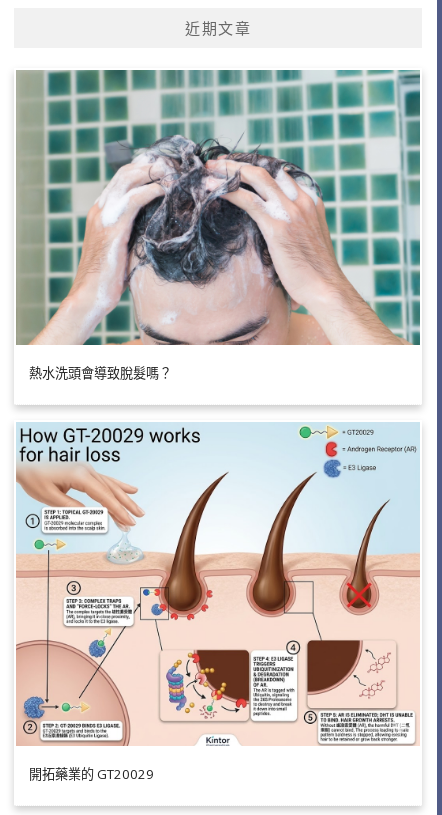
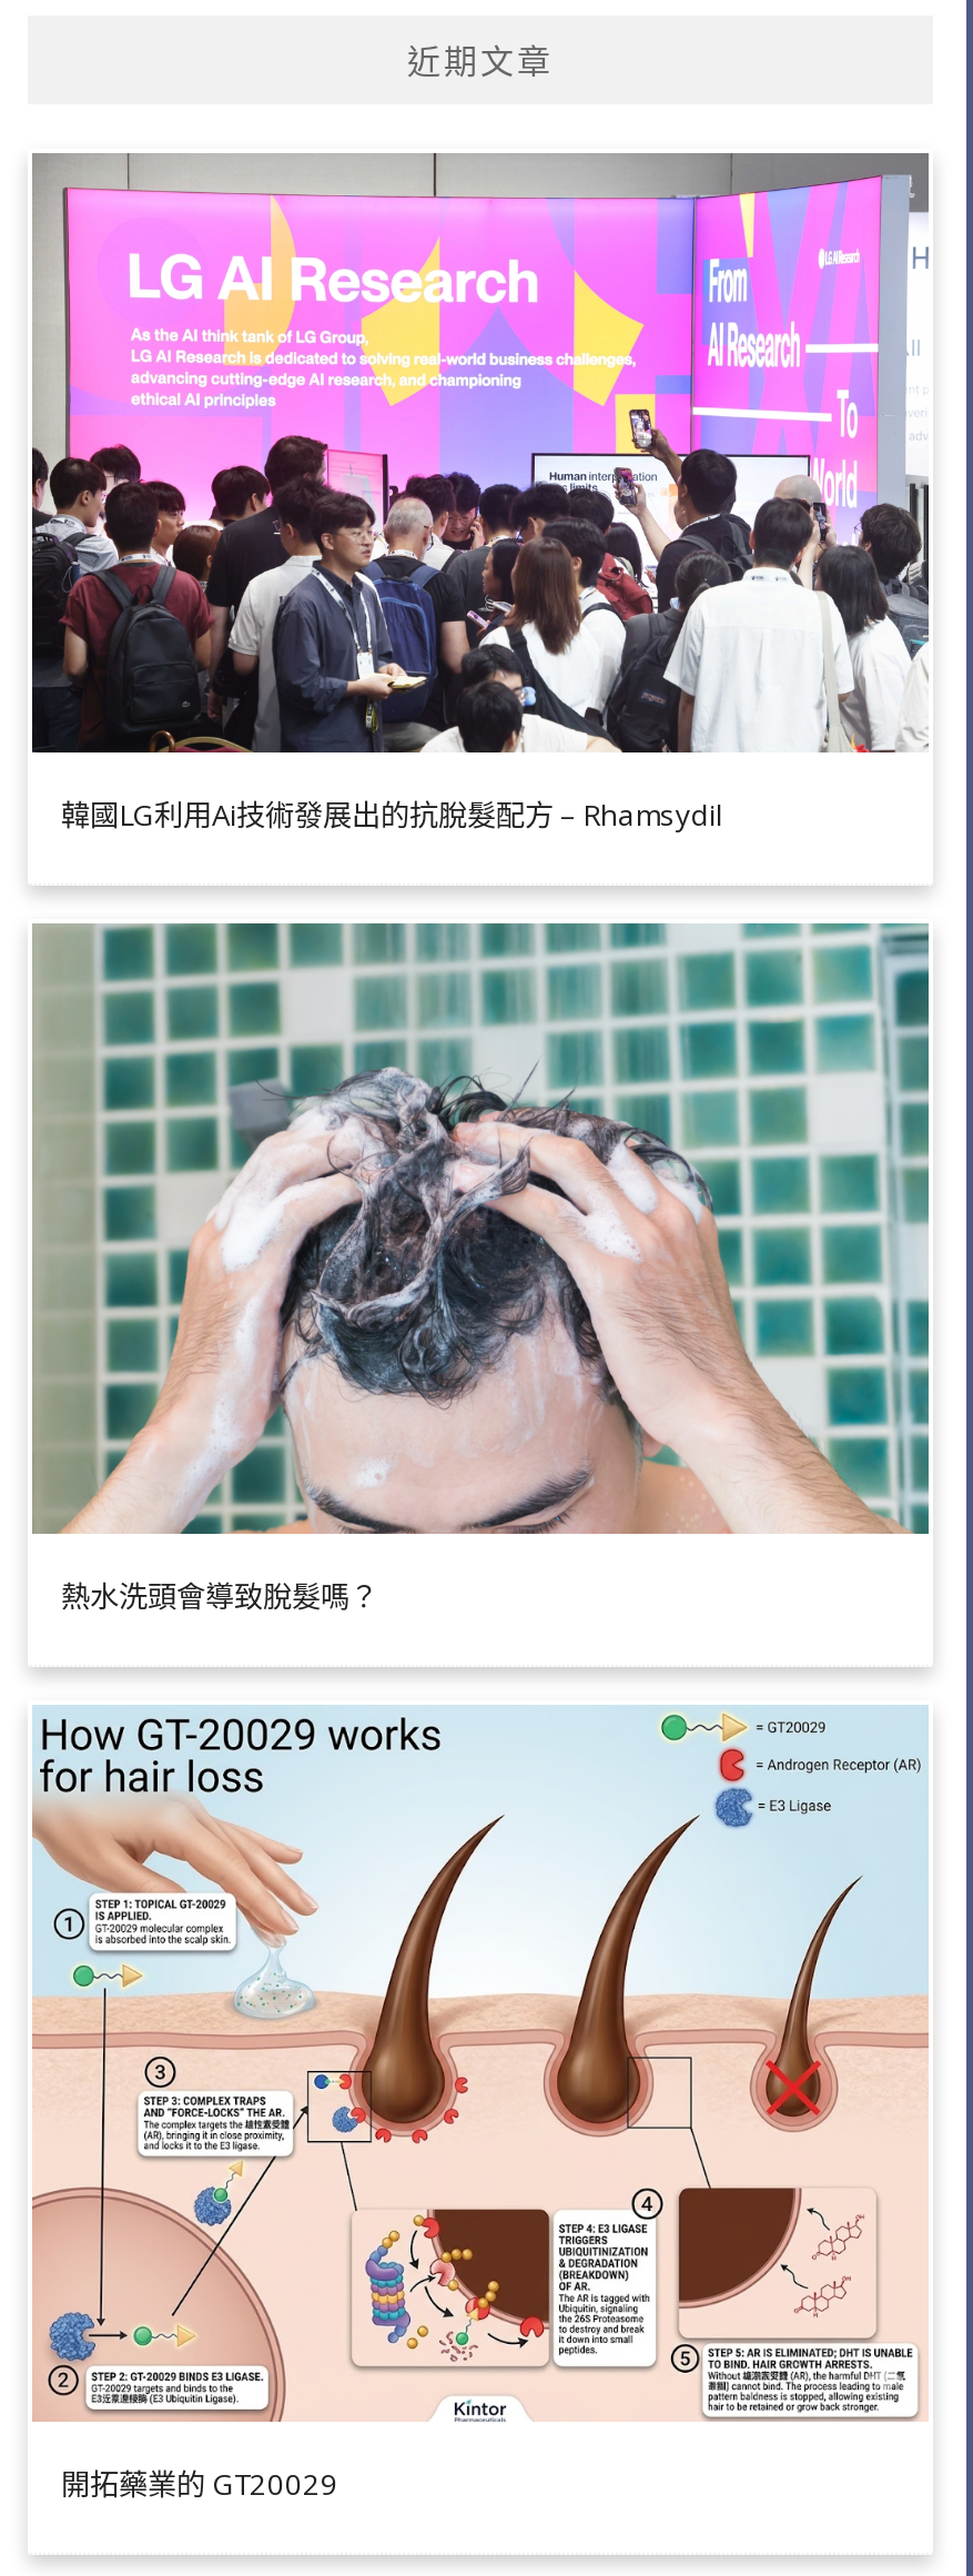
+ [image]
+ 韓國LG利用Ai技術發展出的抗脫髮配方 – Rhamsydil
